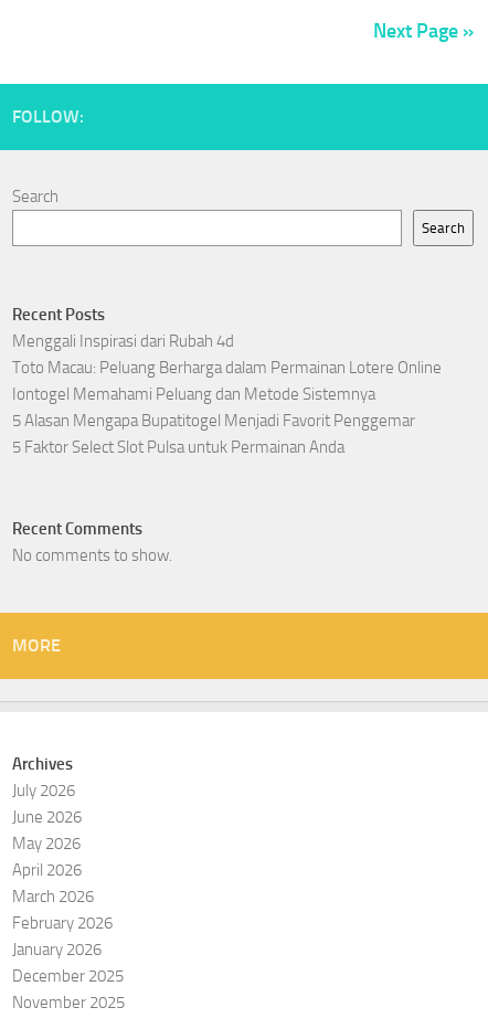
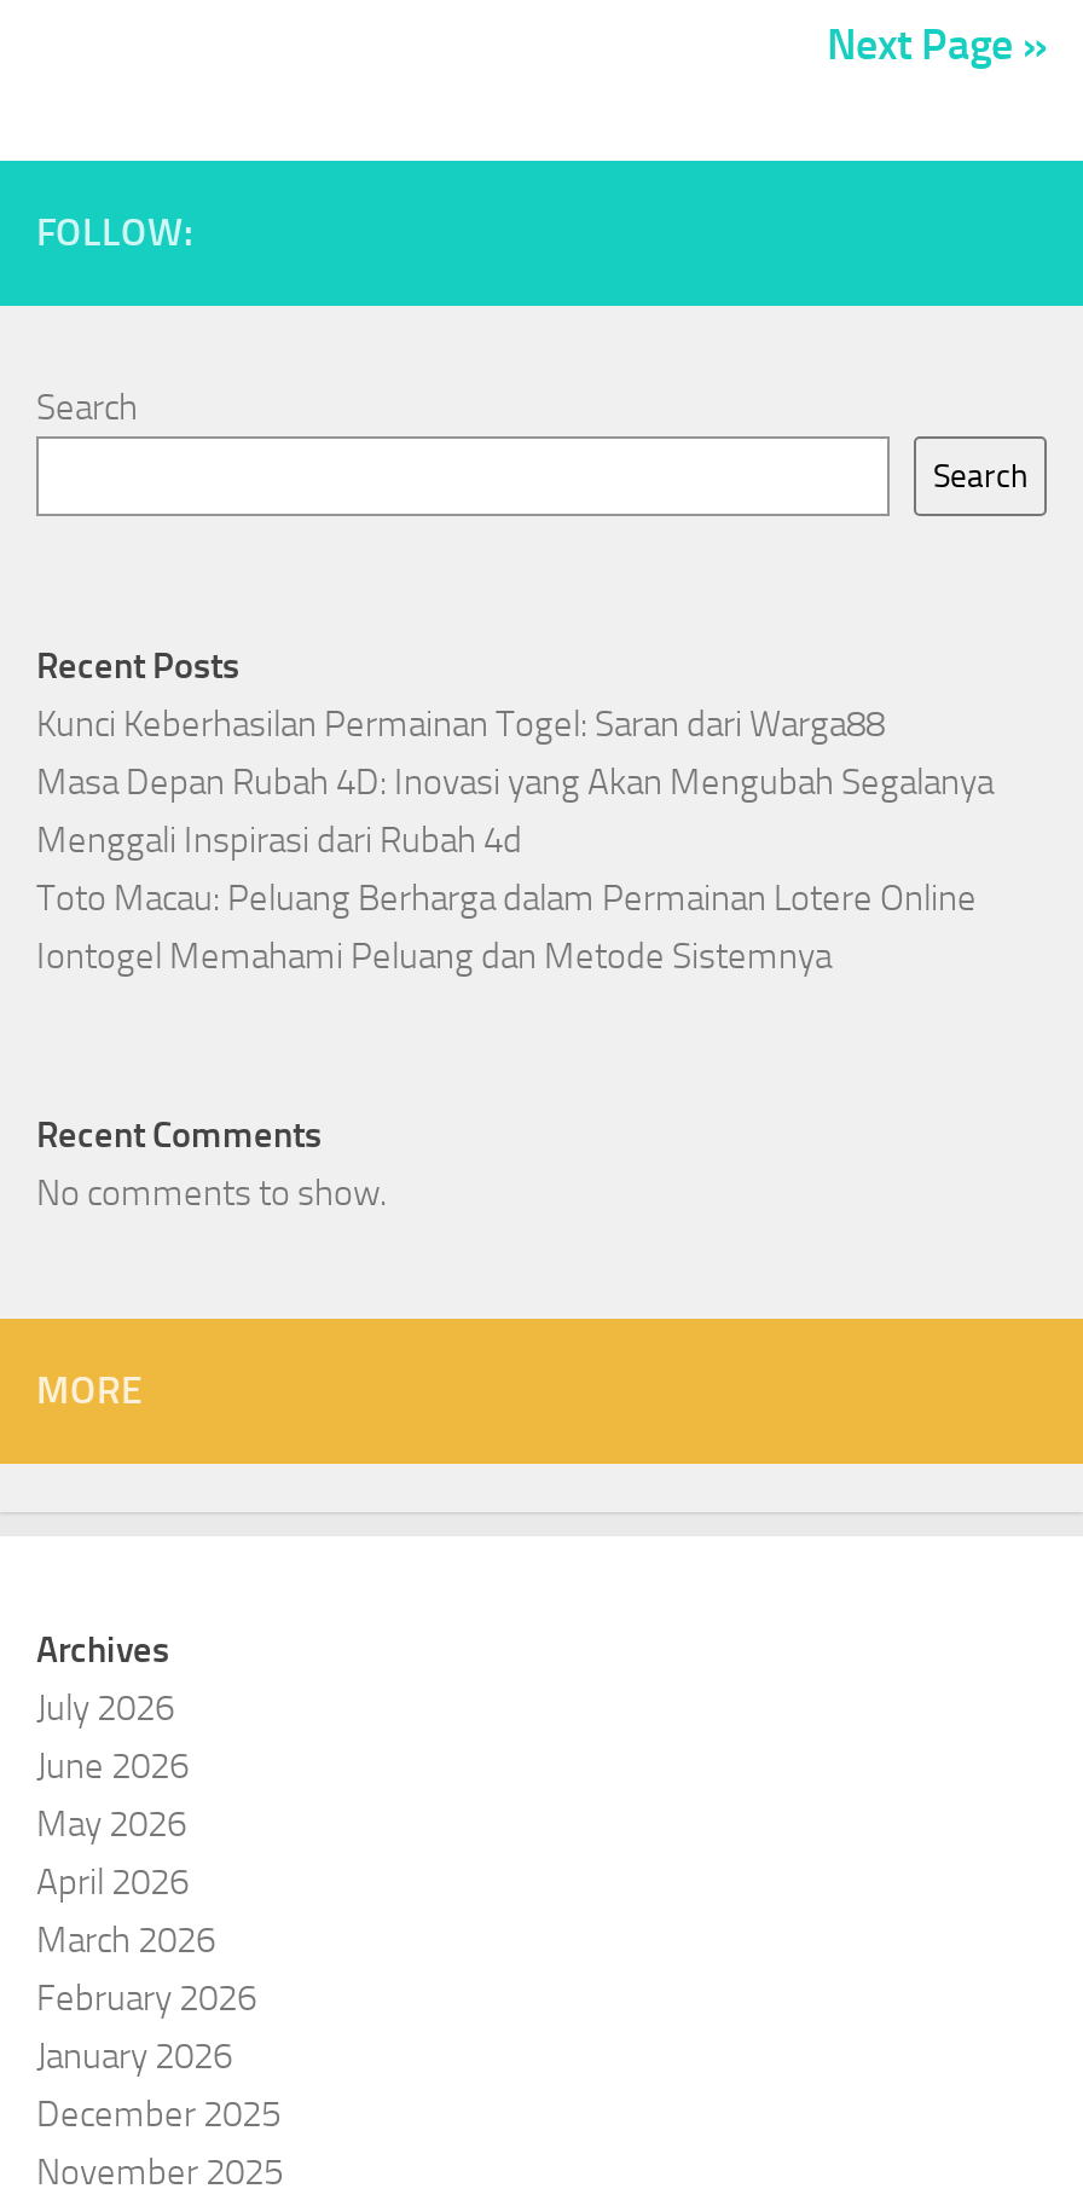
+ Kunci Keberhasilan Permainan Togel: Saran dari Warga88
+ Masa Depan Rubah 4D: Inovasi yang Akan Mengubah Segalanya

moved down: Menggali Inspirasi dari Rubah 4d | Toto Macau: Peluang Berharga dalam Permainan Lotere Online | Iontogel Memahami Peluang dan Metode Sistemnya

- 5 Alasan Mengapa Bupatitogel Menjadi Favorit Penggemar
- 5 Faktor Select Slot Pulsa untuk Permainan Anda
